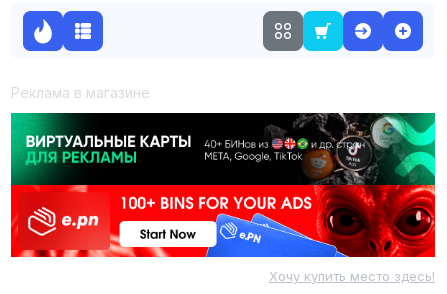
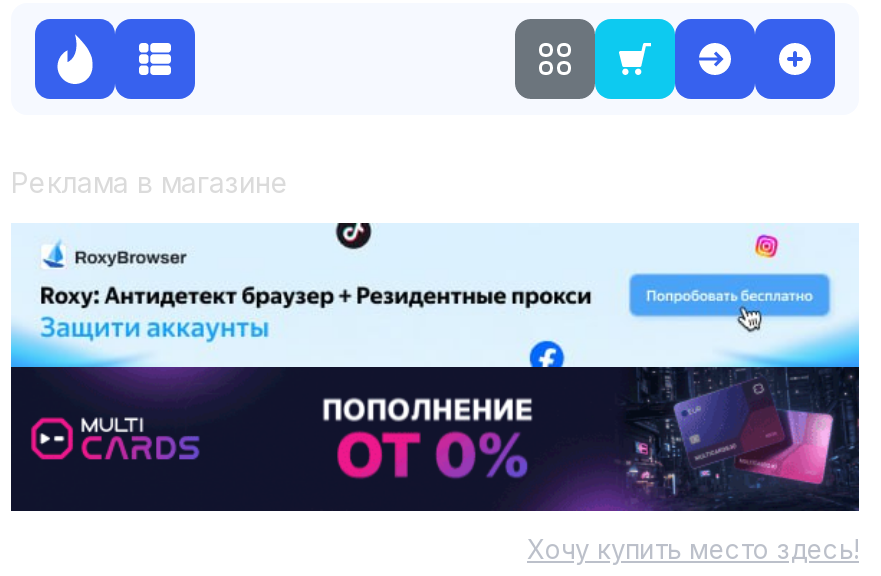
- [image]
+ [image]
